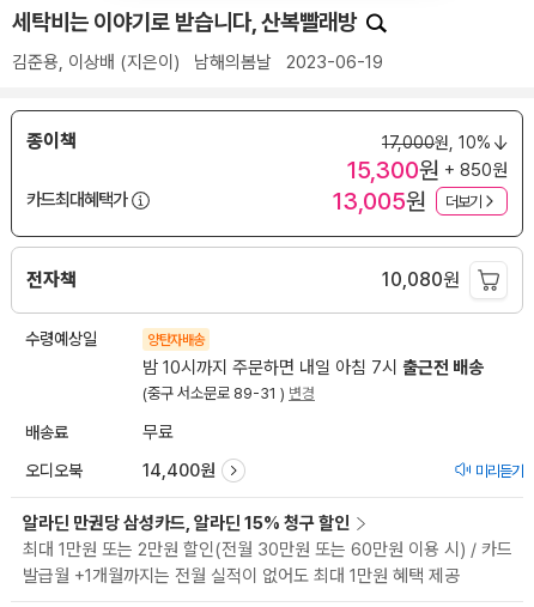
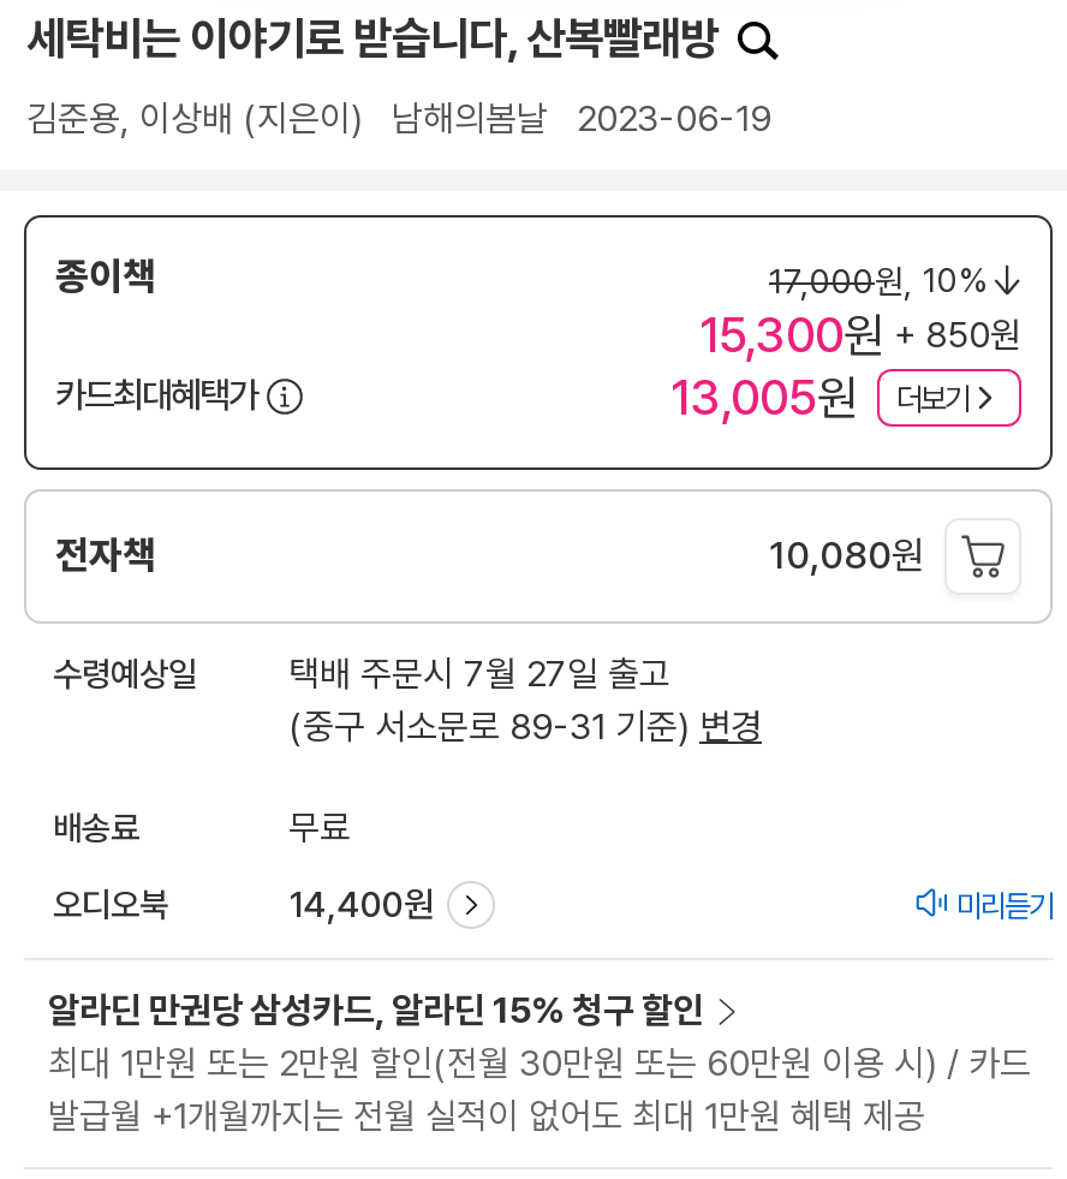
- 양탄자배송
- 밤 10시까지 주문하면 내일 아침 7시 출근전 배송
- (중구 서소문로 89-31 ) 변경
+ 택배 주문시 7월 27일 출고
+ (중구 서소문로 89-31 기준) 변경
